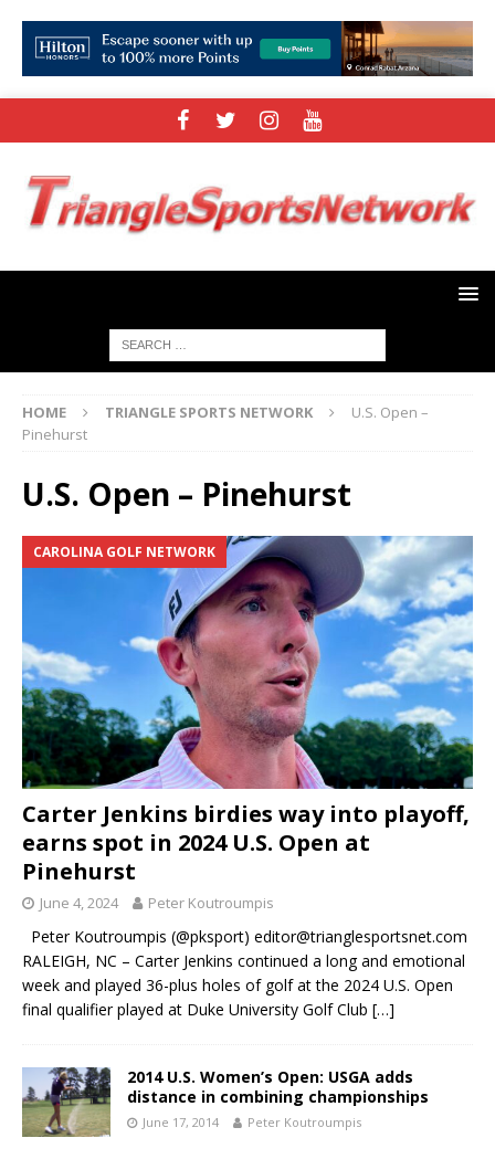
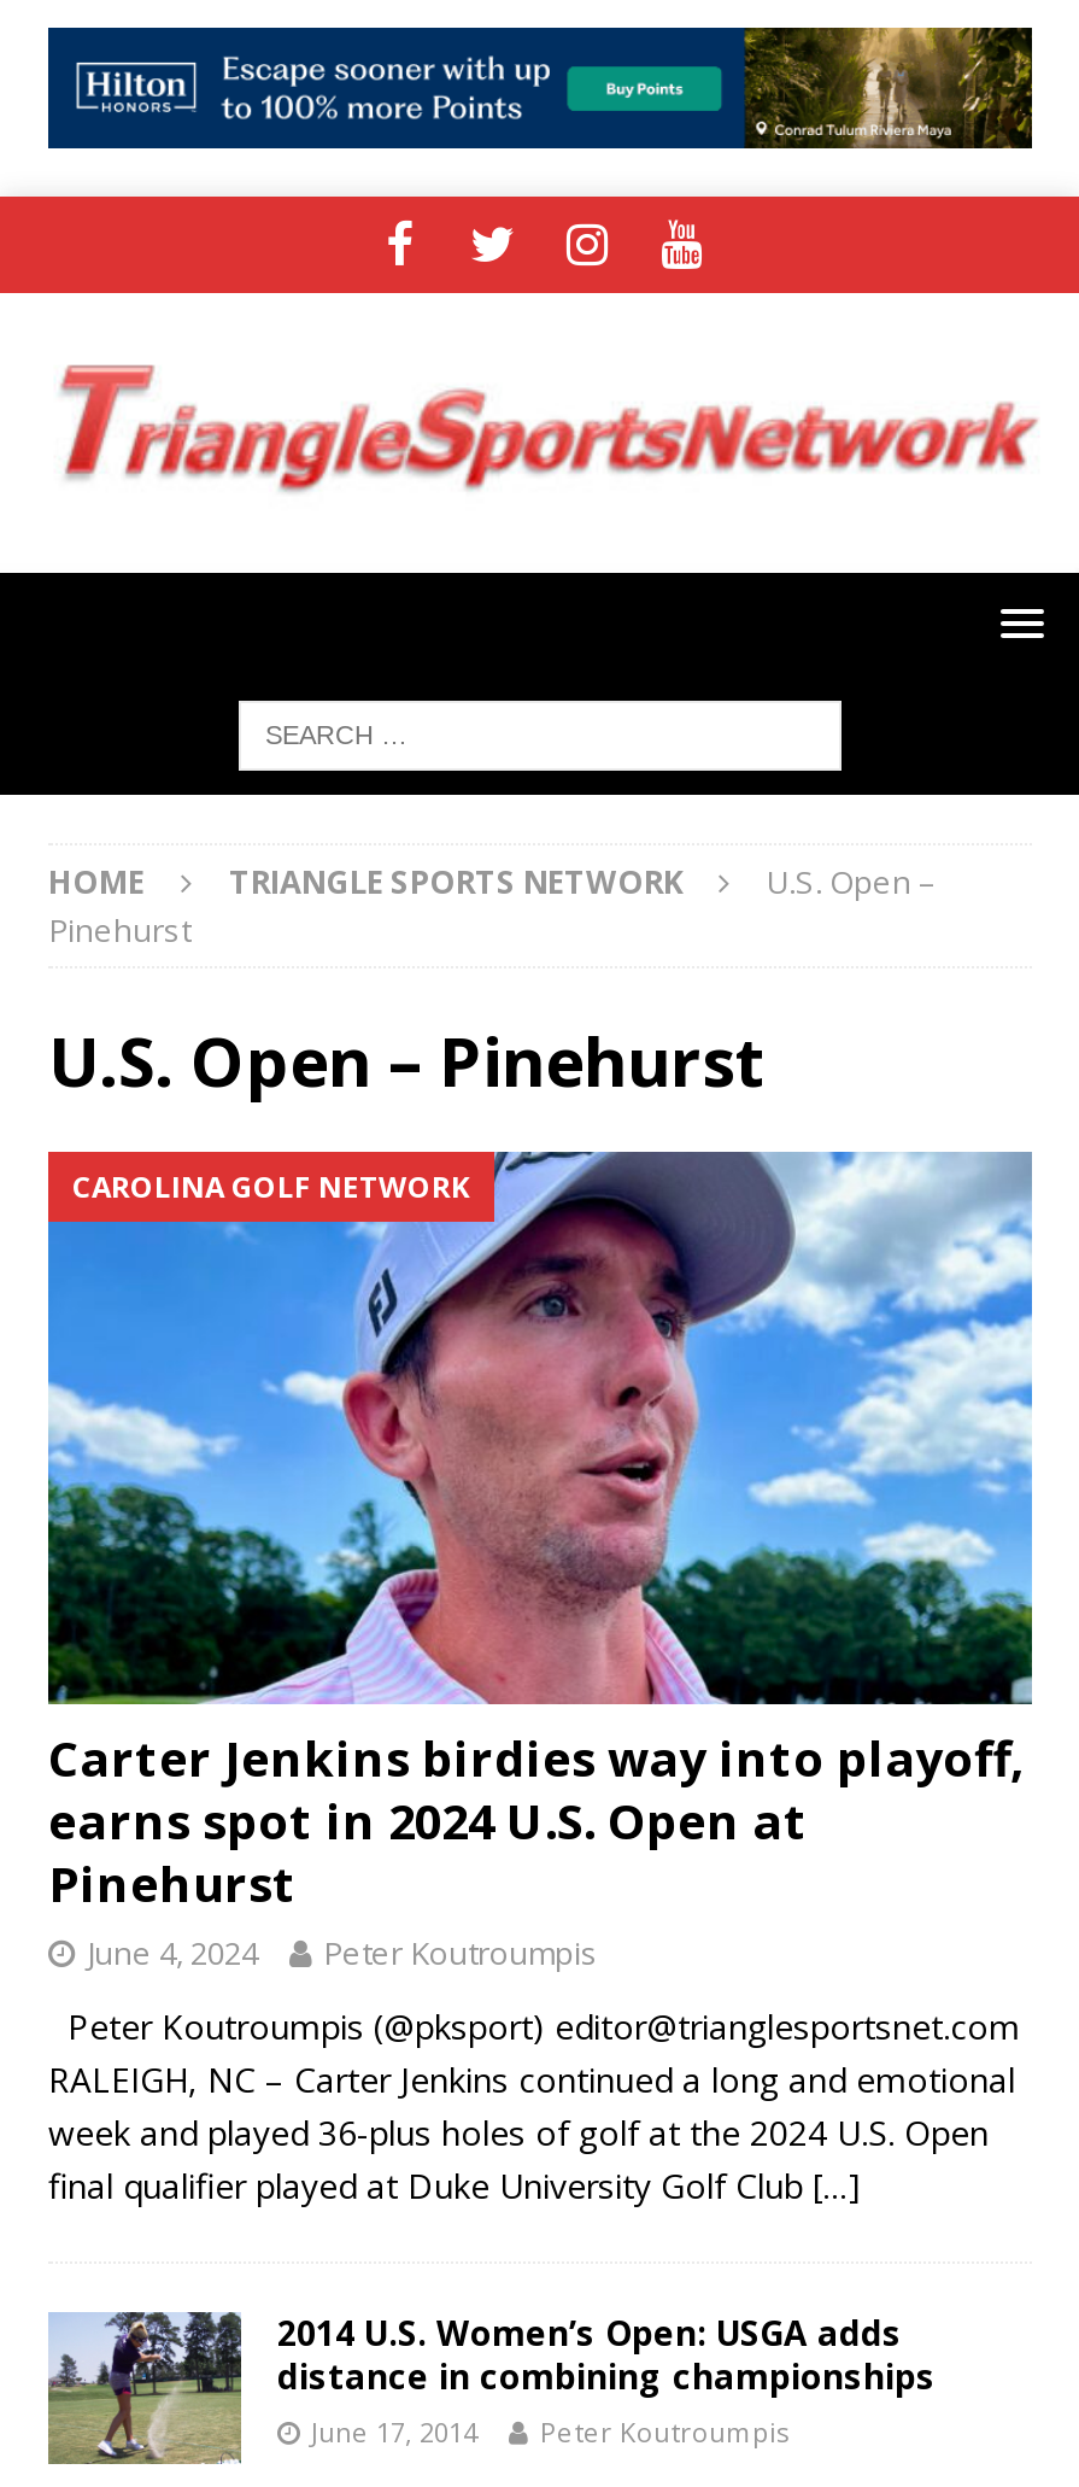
- [image]
+ [image]
